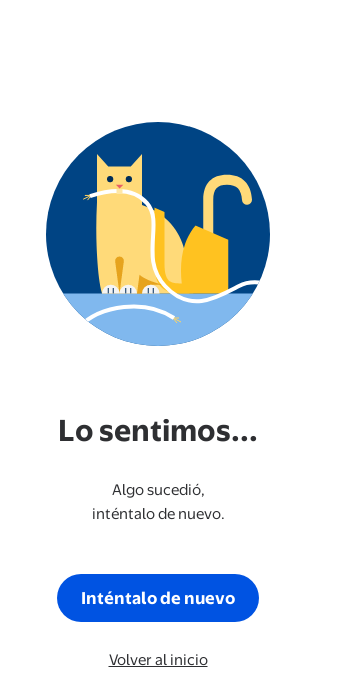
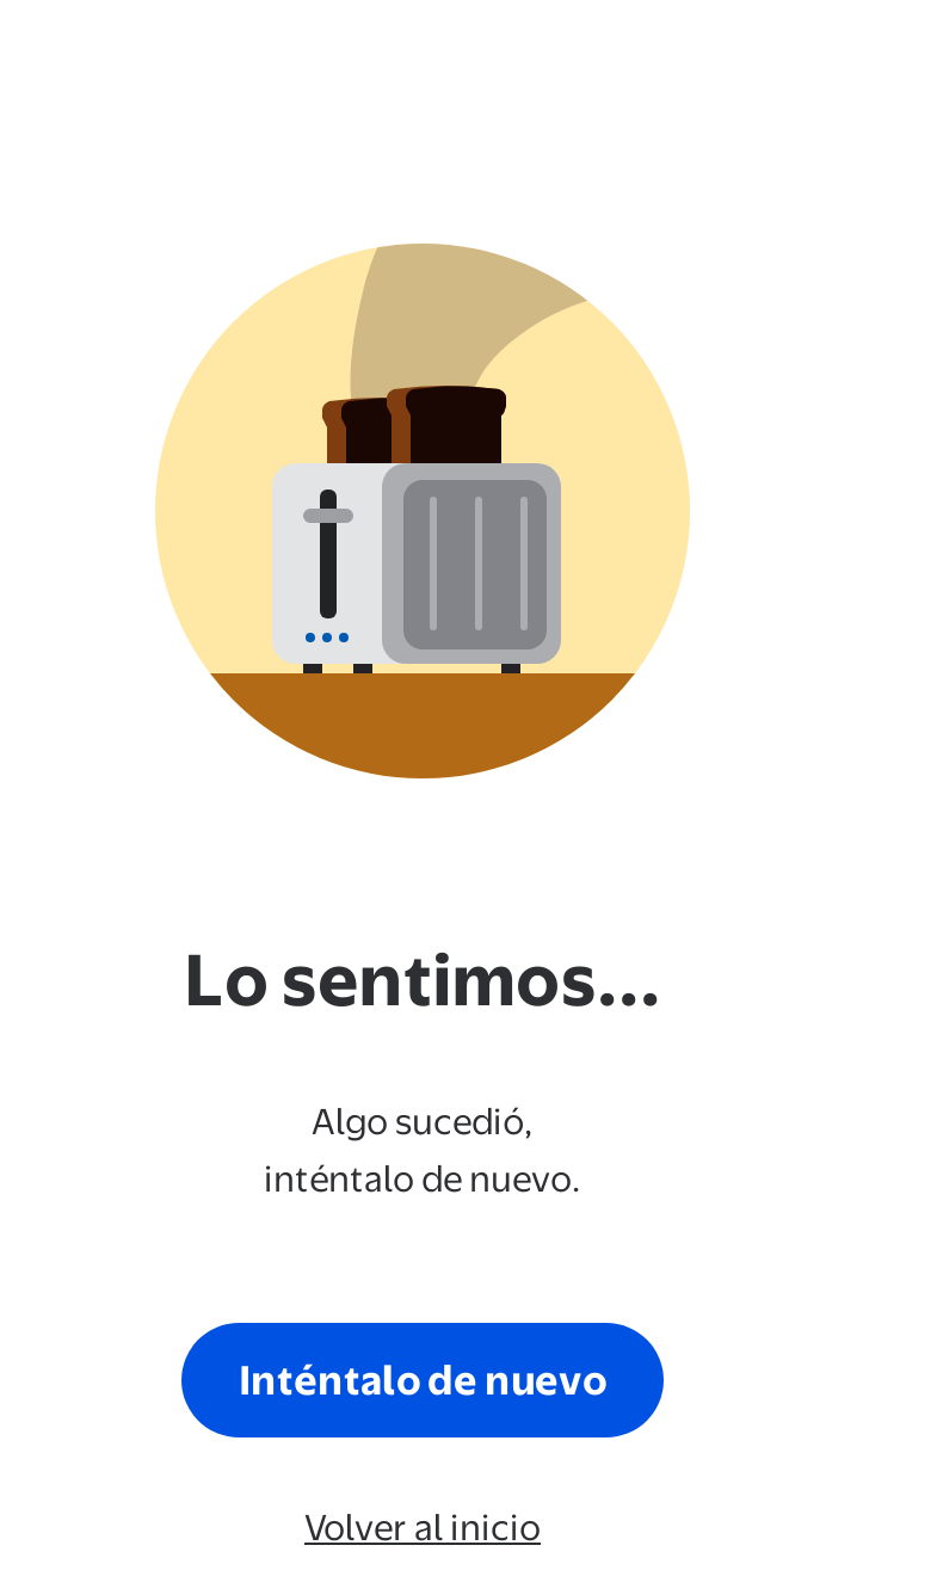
- [image]
+ [image]
